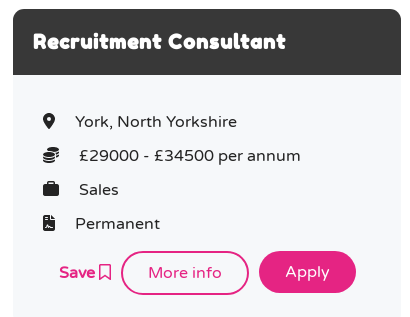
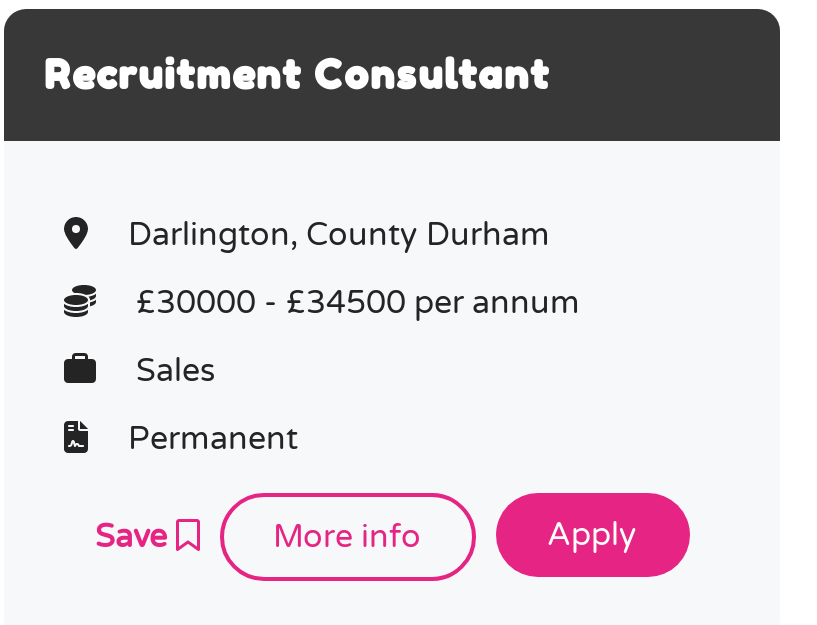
- York, North Yorkshire
+ Darlington, County Durham

- £29000 - £34500 per annum
+ £30000 - £34500 per annum
